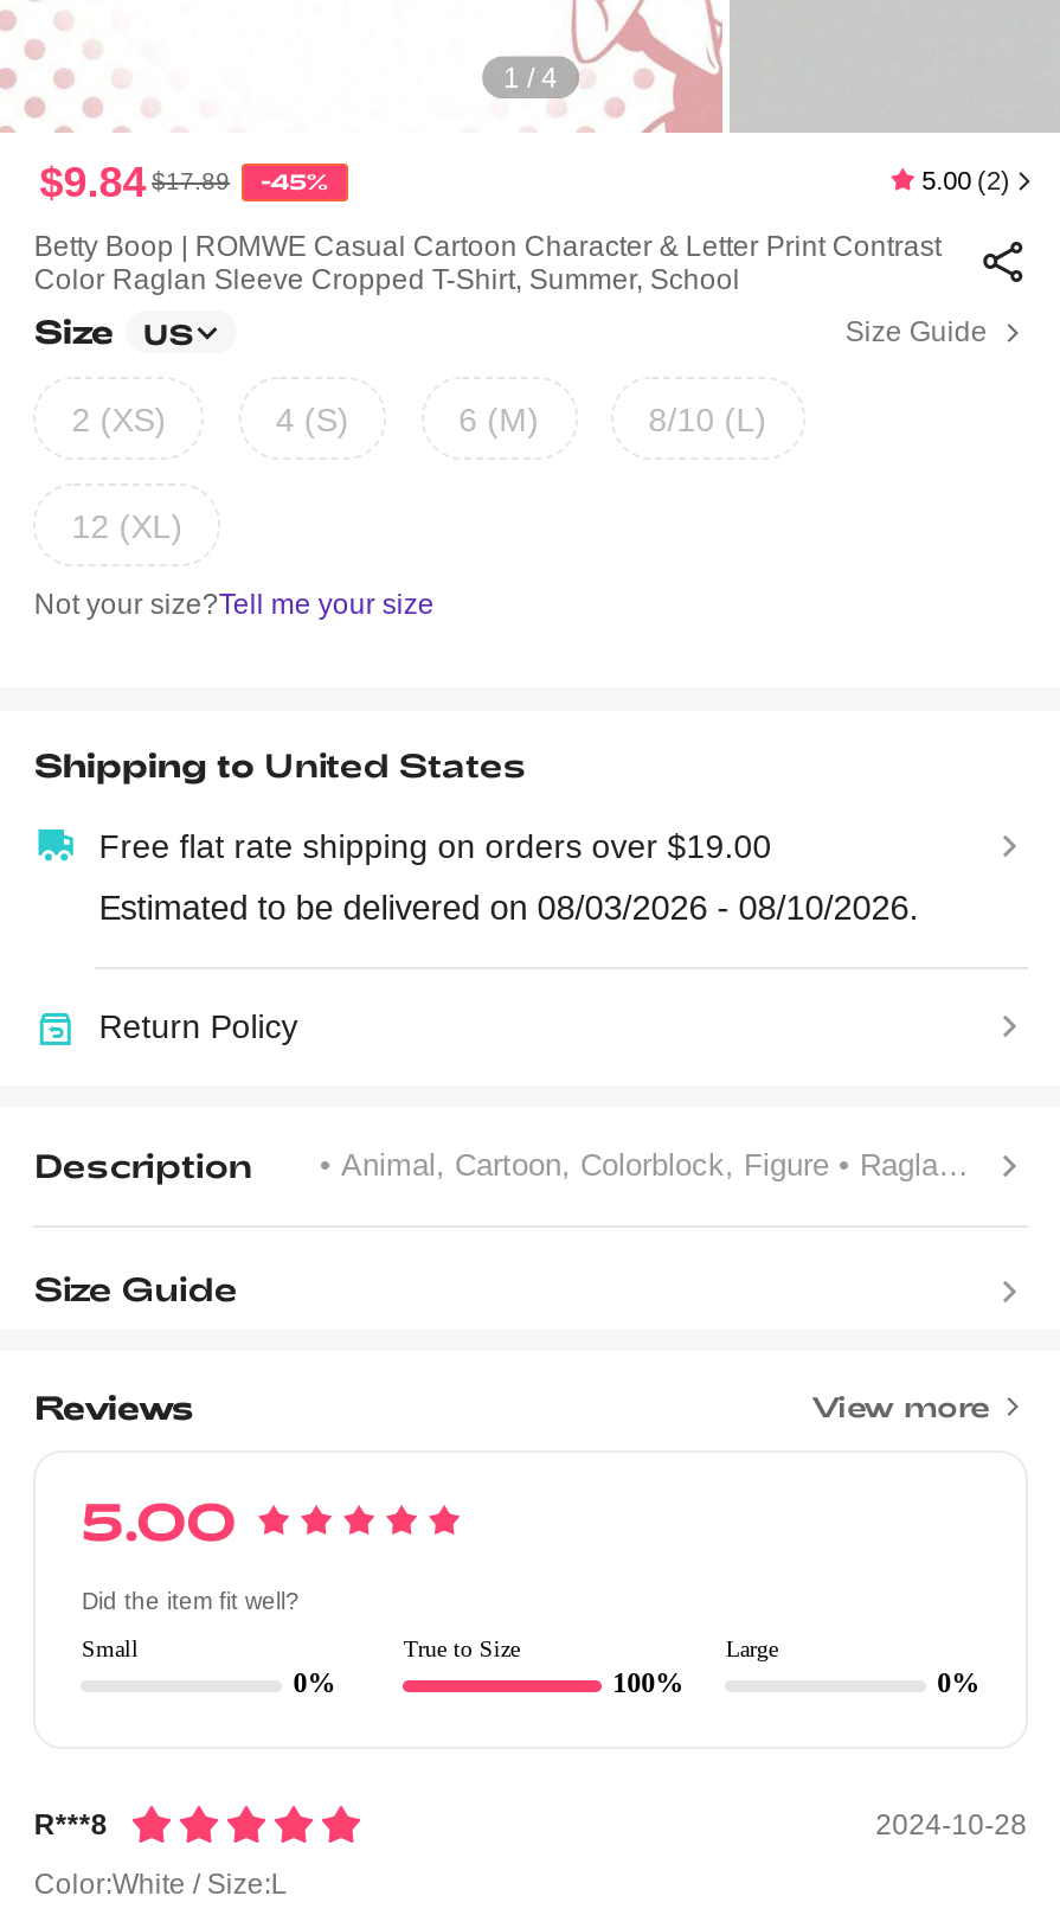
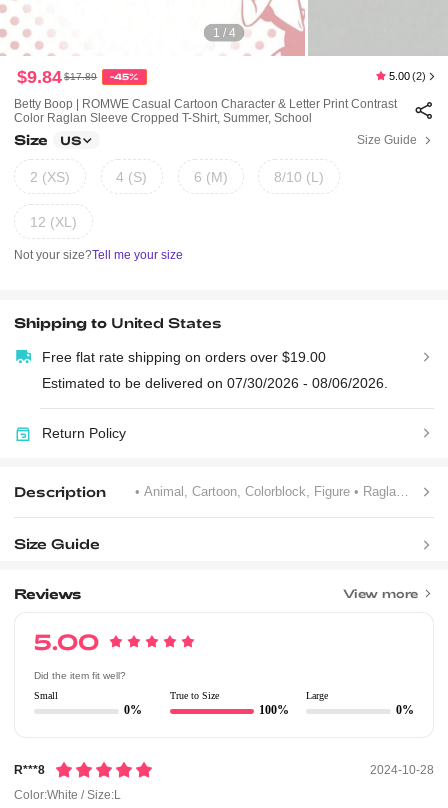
- Estimated to be delivered on 08/03/2026 - 08/10/2026.
+ Estimated to be delivered on 07/30/2026 - 08/06/2026.
